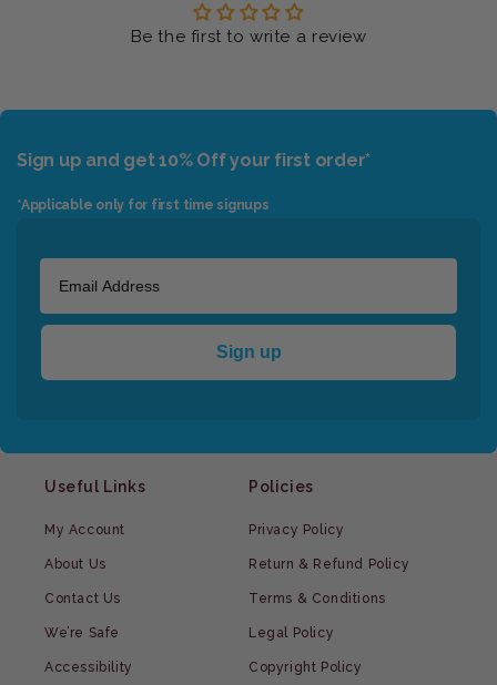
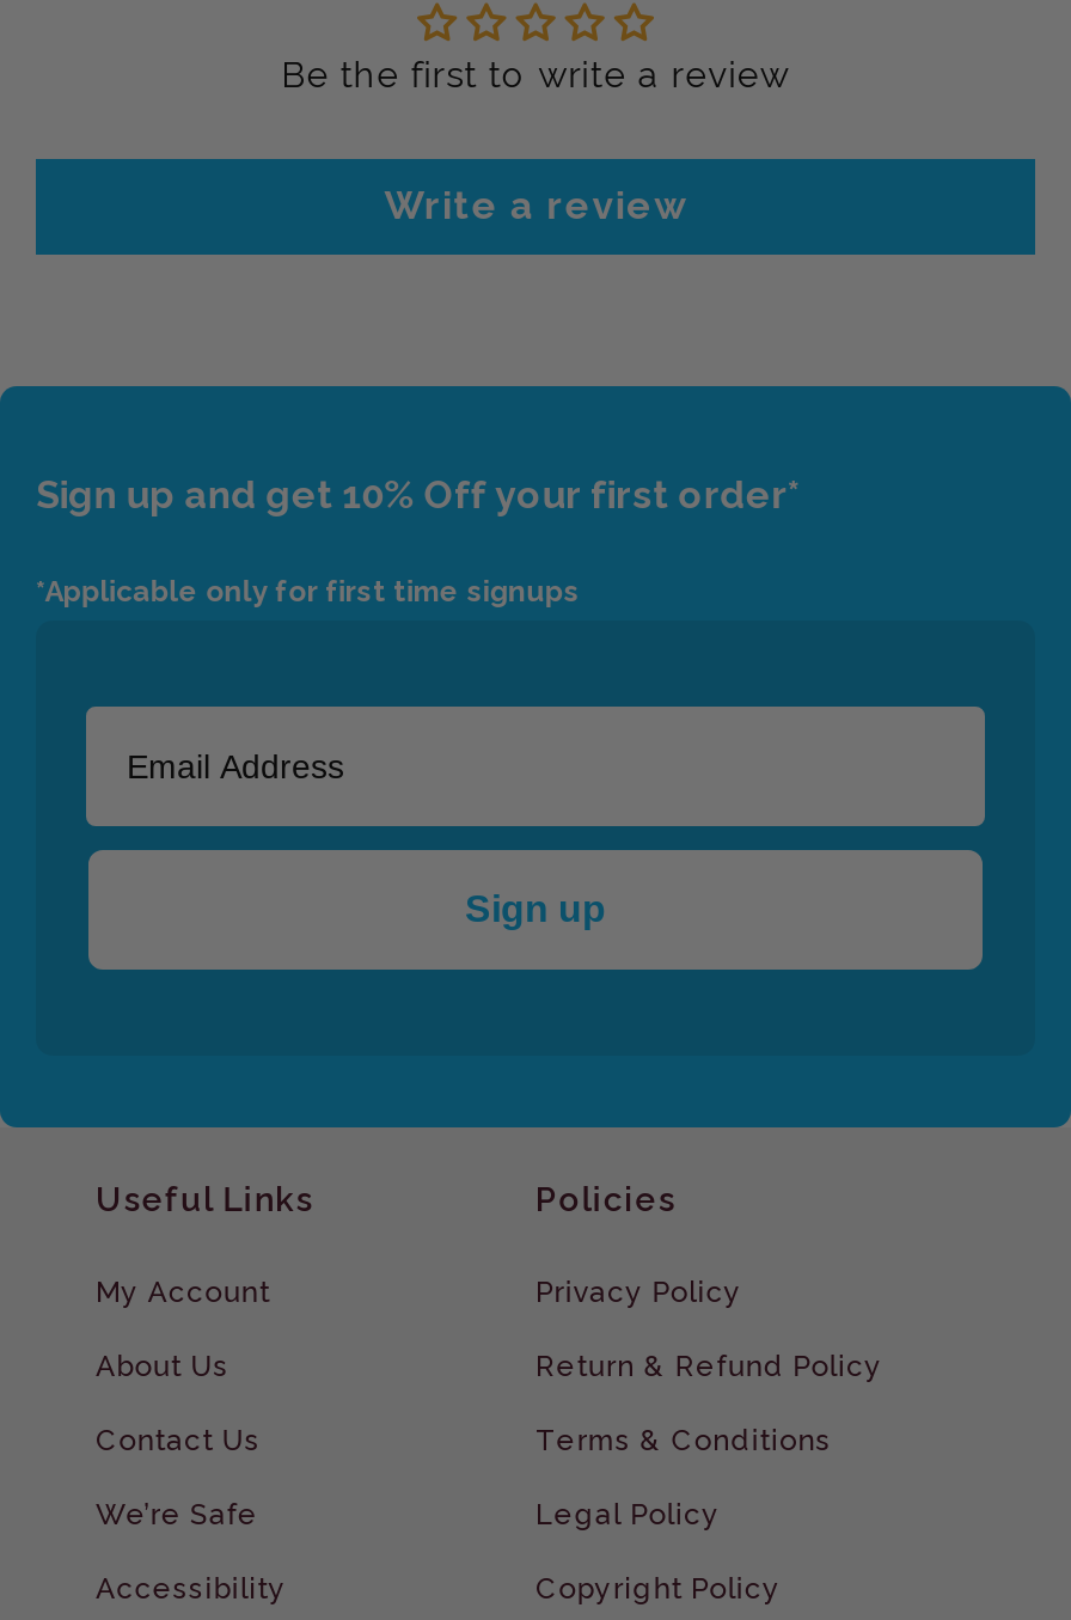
+ Write a review
